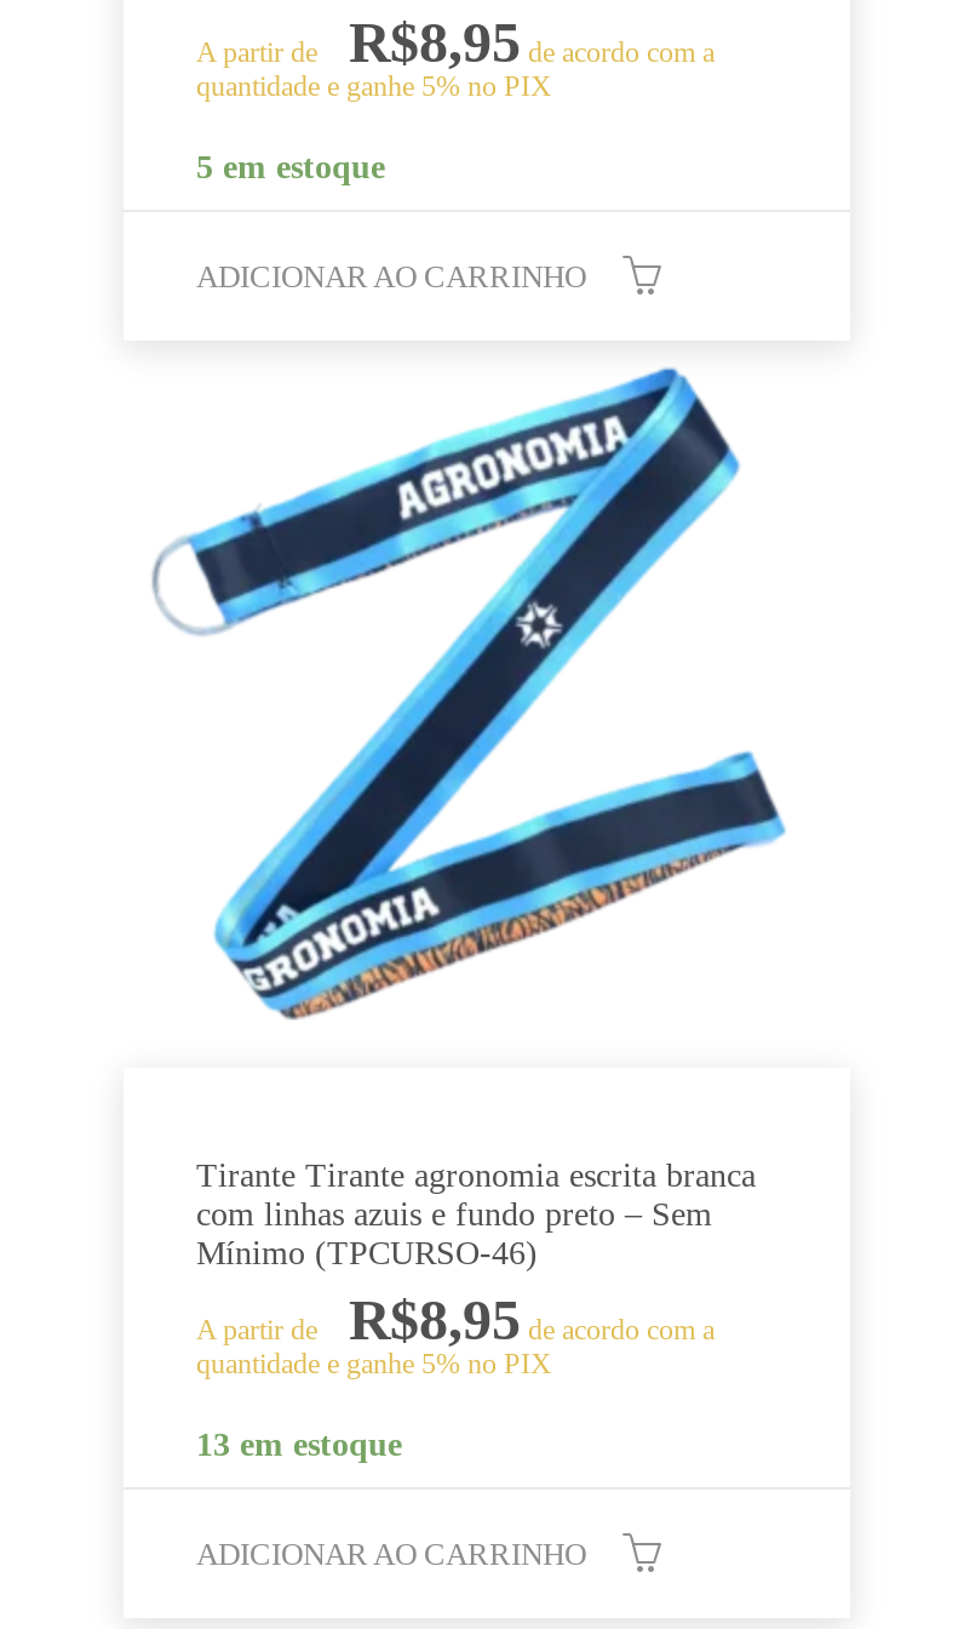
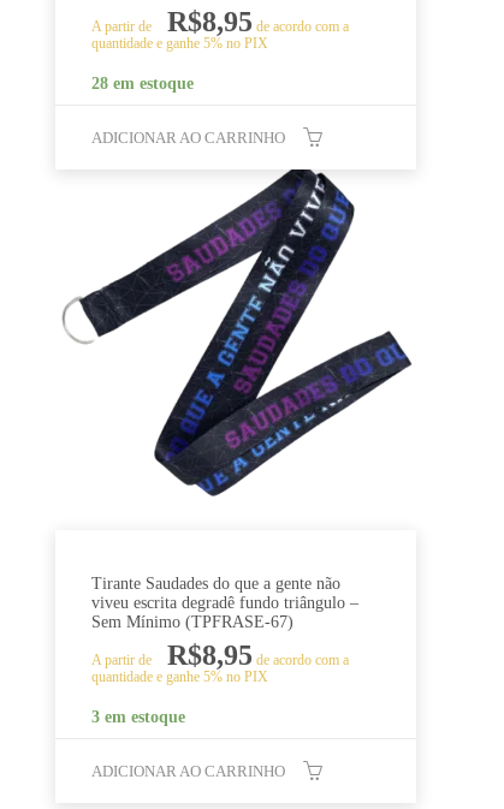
- 5 em estoque
+ 28 em estoque

- [image]
+ [image]

- Tirante Tirante agronomia escrita branca
- com linhas azuis e fundo preto – Sem
- Mínimo (TPCURSO-46)
+ Tirante Saudades do que a gente não
+ viveu escrita degradê fundo triângulo –
+ Sem Mínimo (TPFRASE-67)

- 13 em estoque
+ 3 em estoque
